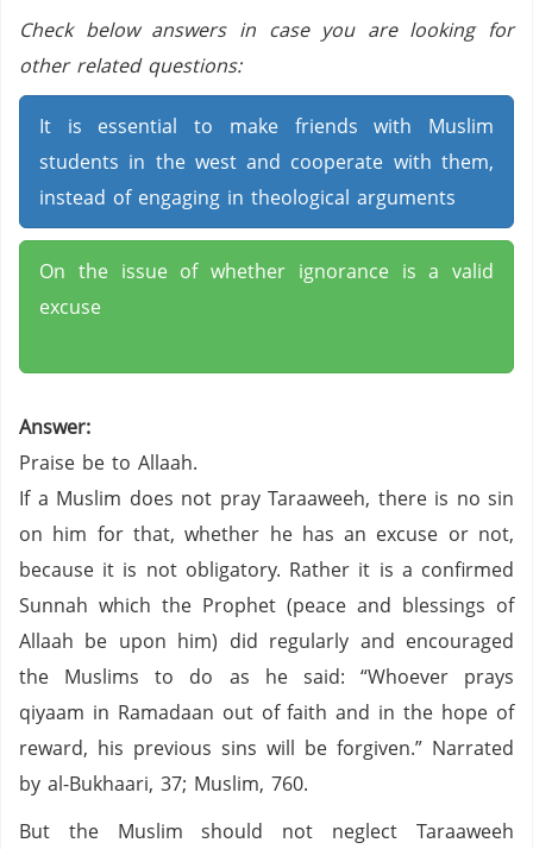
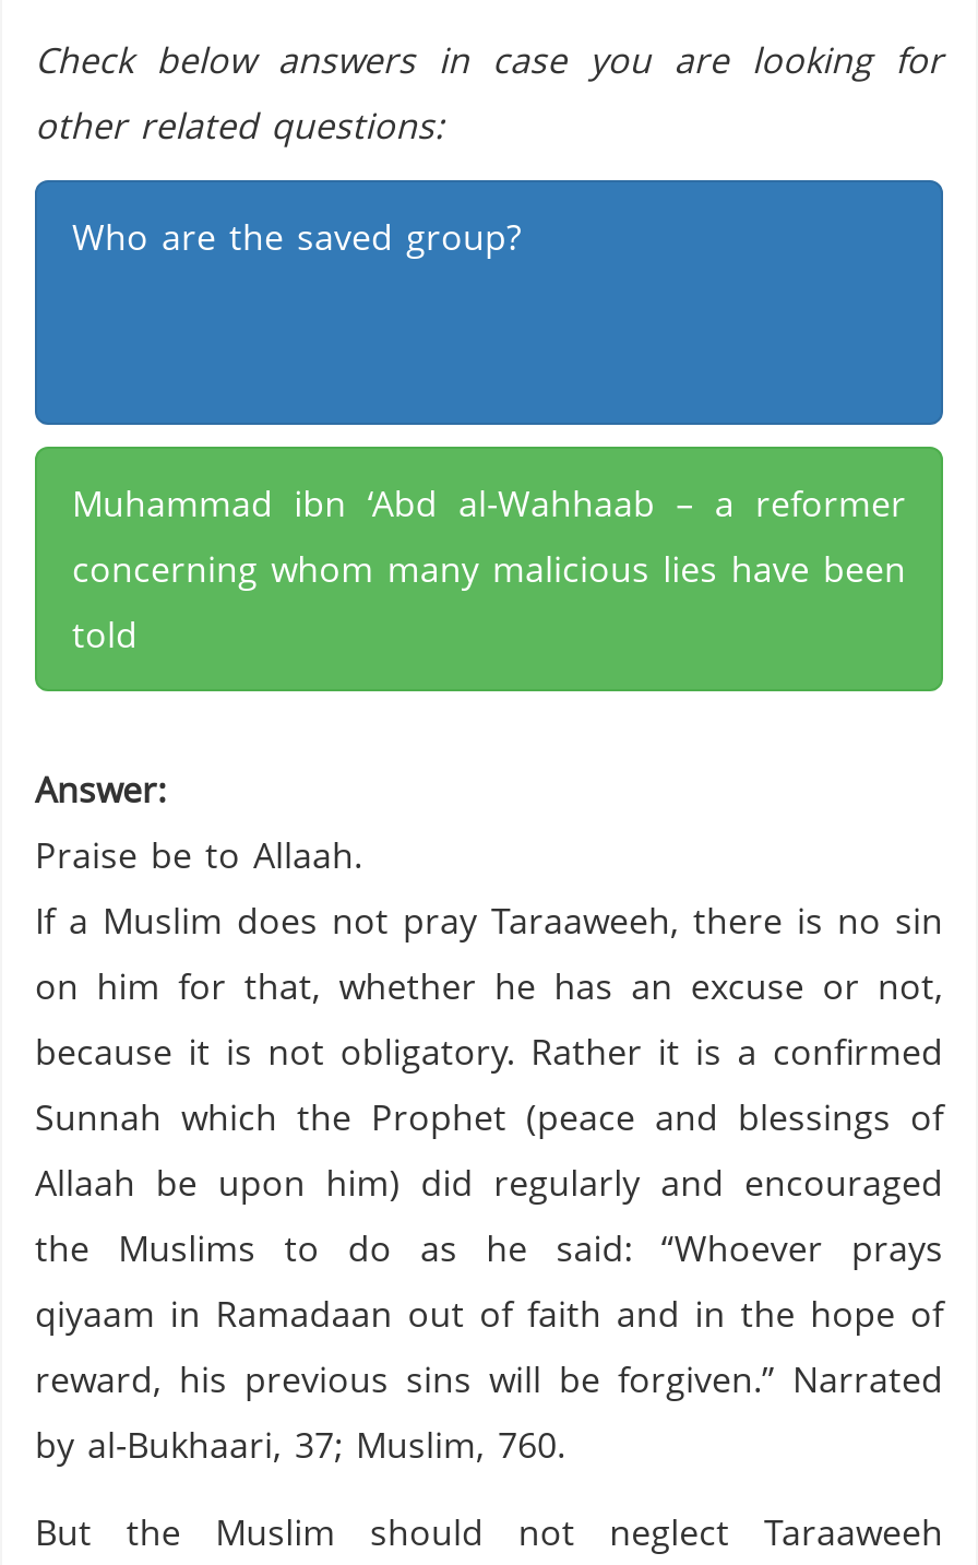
- It is essential to make friends with Muslim
- students in the west and cooperate with them,
- instead of engaging in theological arguments
+ Who are the saved group?

- On the issue of whether ignorance is a valid
- excuse
+ Muhammad ibn ‘Abd al-Wahhaab – a reformer
+ concerning whom many malicious lies have been
+ told
